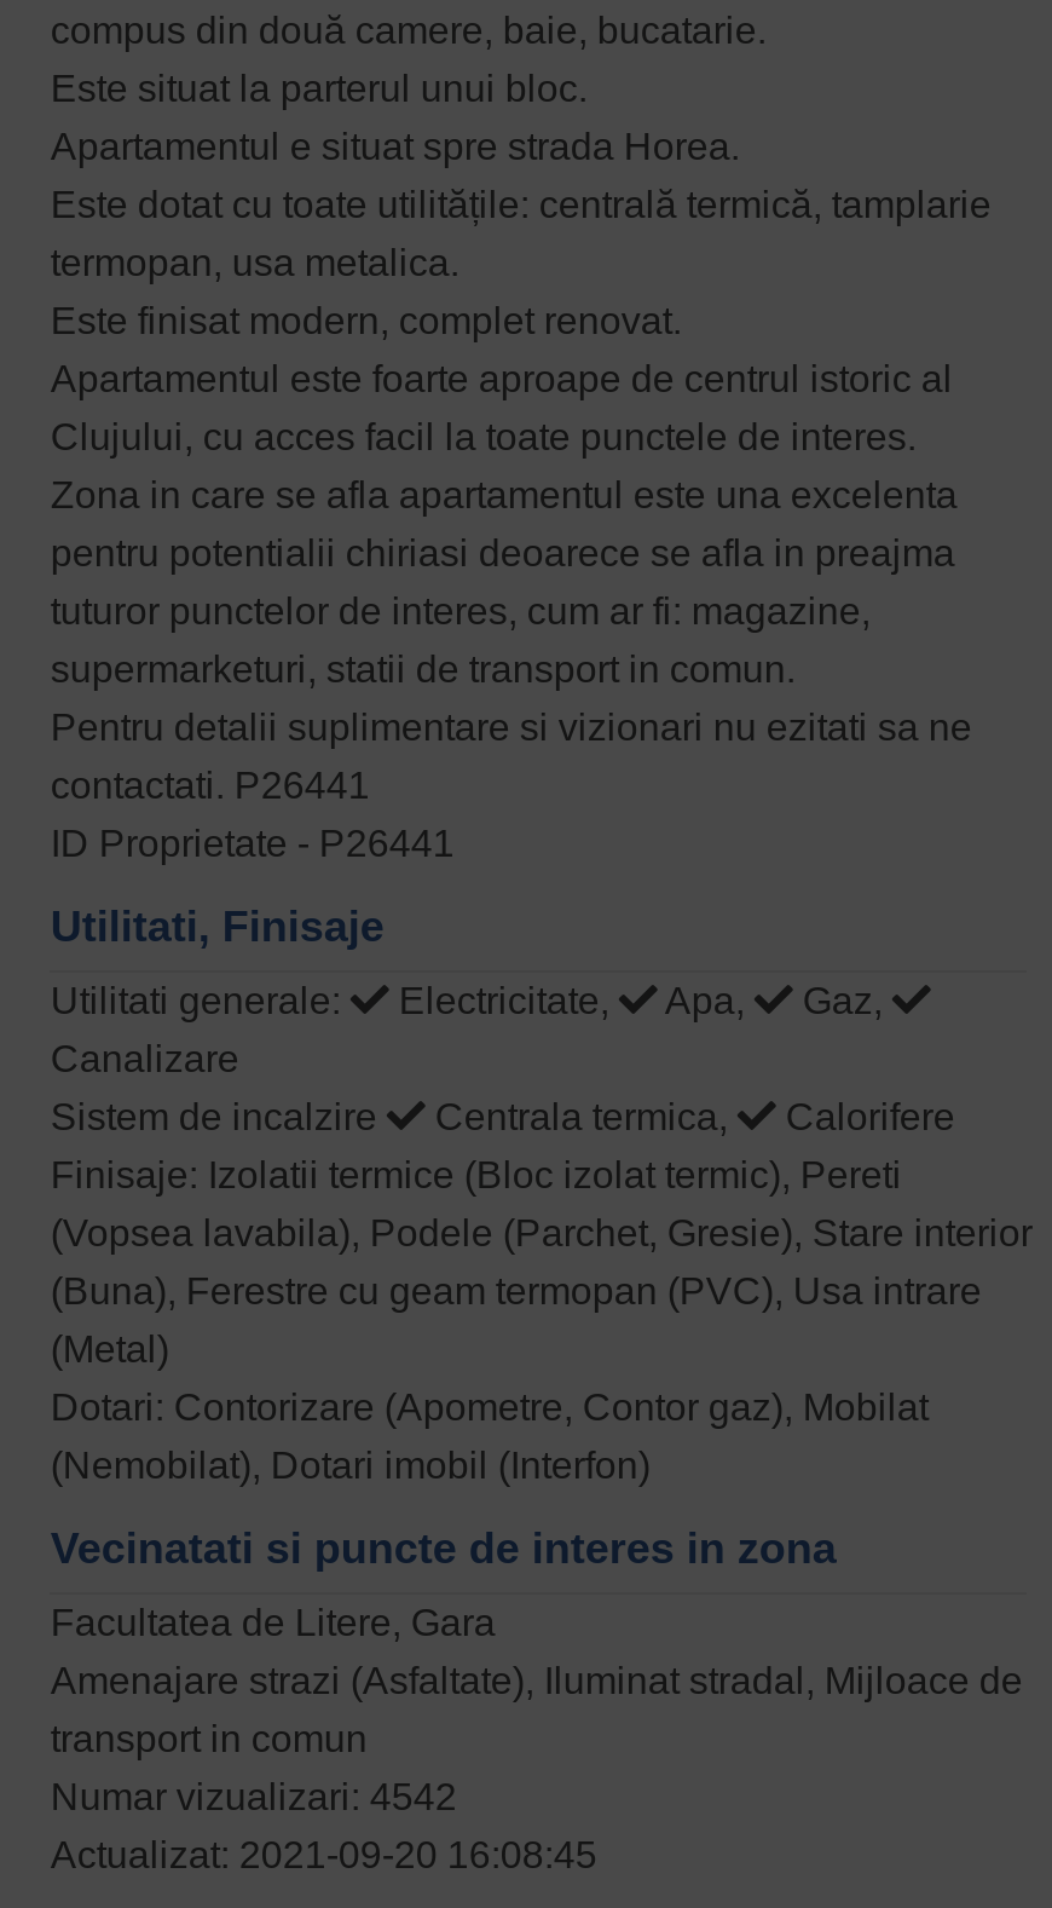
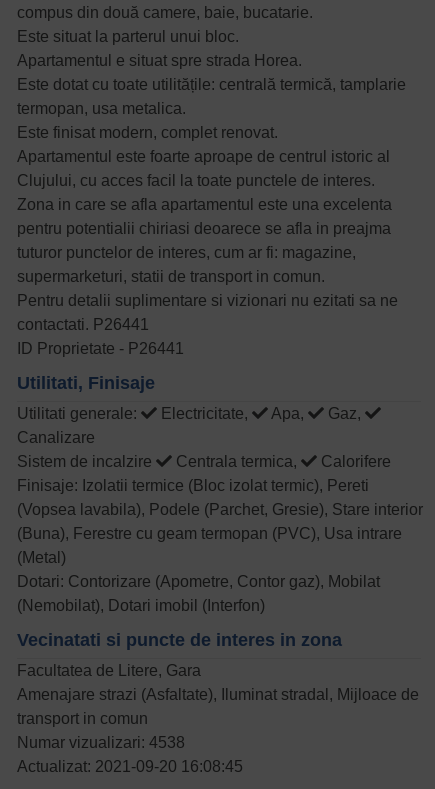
- Numar vizualizari: 4542
+ Numar vizualizari: 4538
